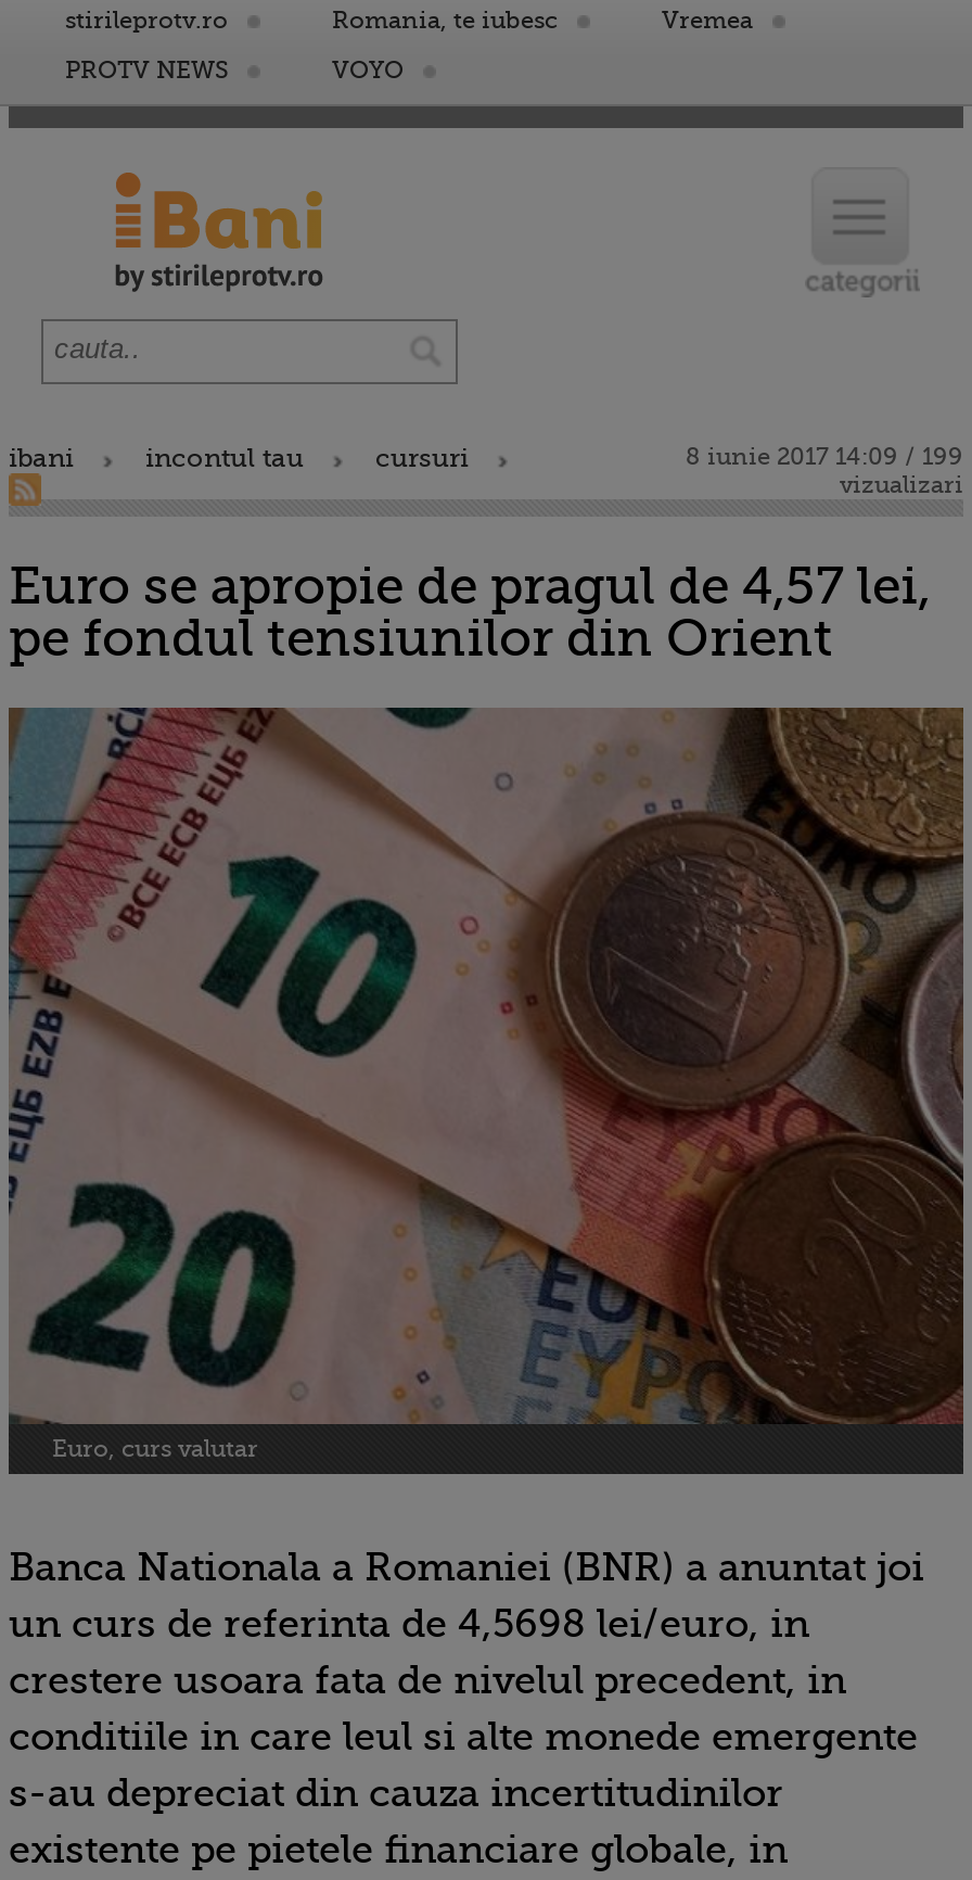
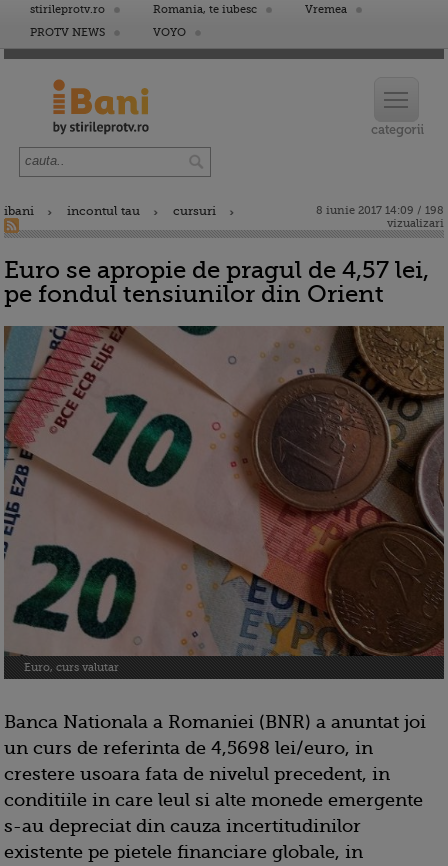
- 8 iunie 2017 14:09 / 199
+ 8 iunie 2017 14:09 / 198
